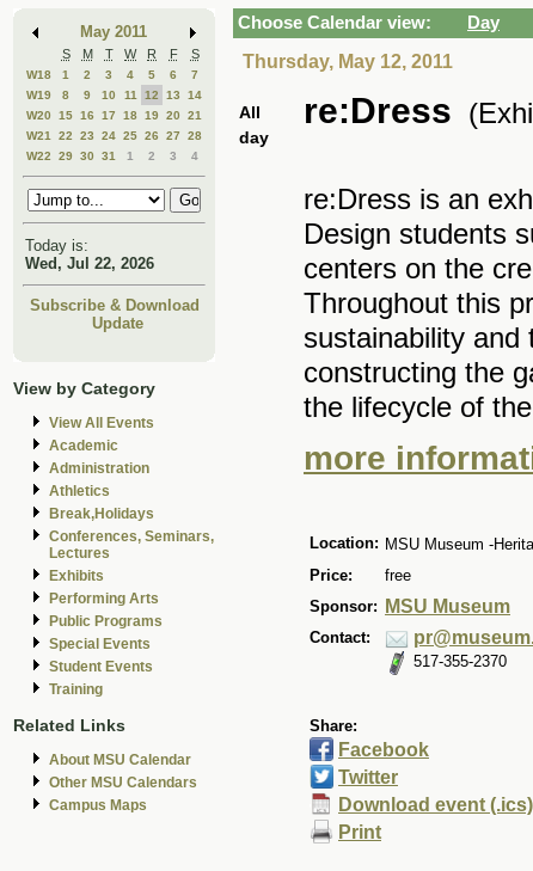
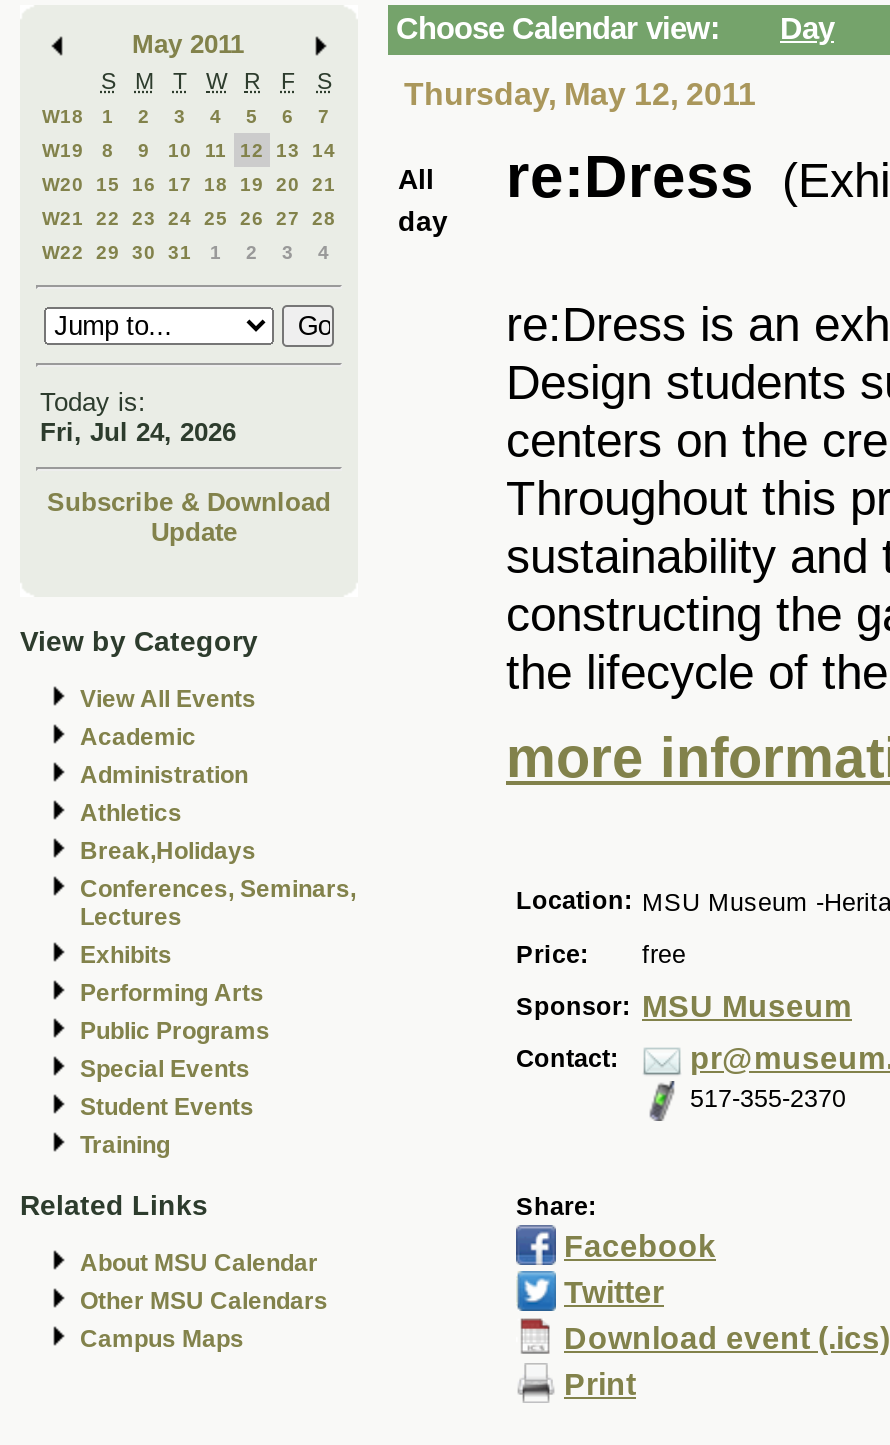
- Wed, Jul 22, 2026
+ Fri, Jul 24, 2026
